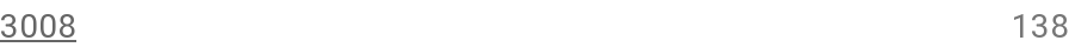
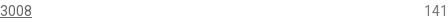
- 138
+ 141
